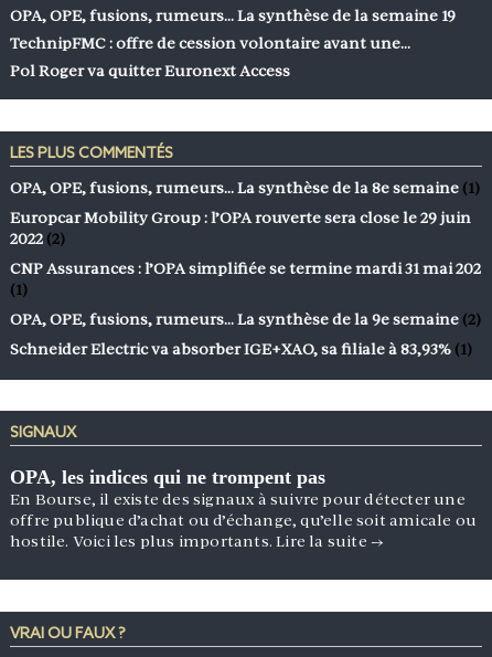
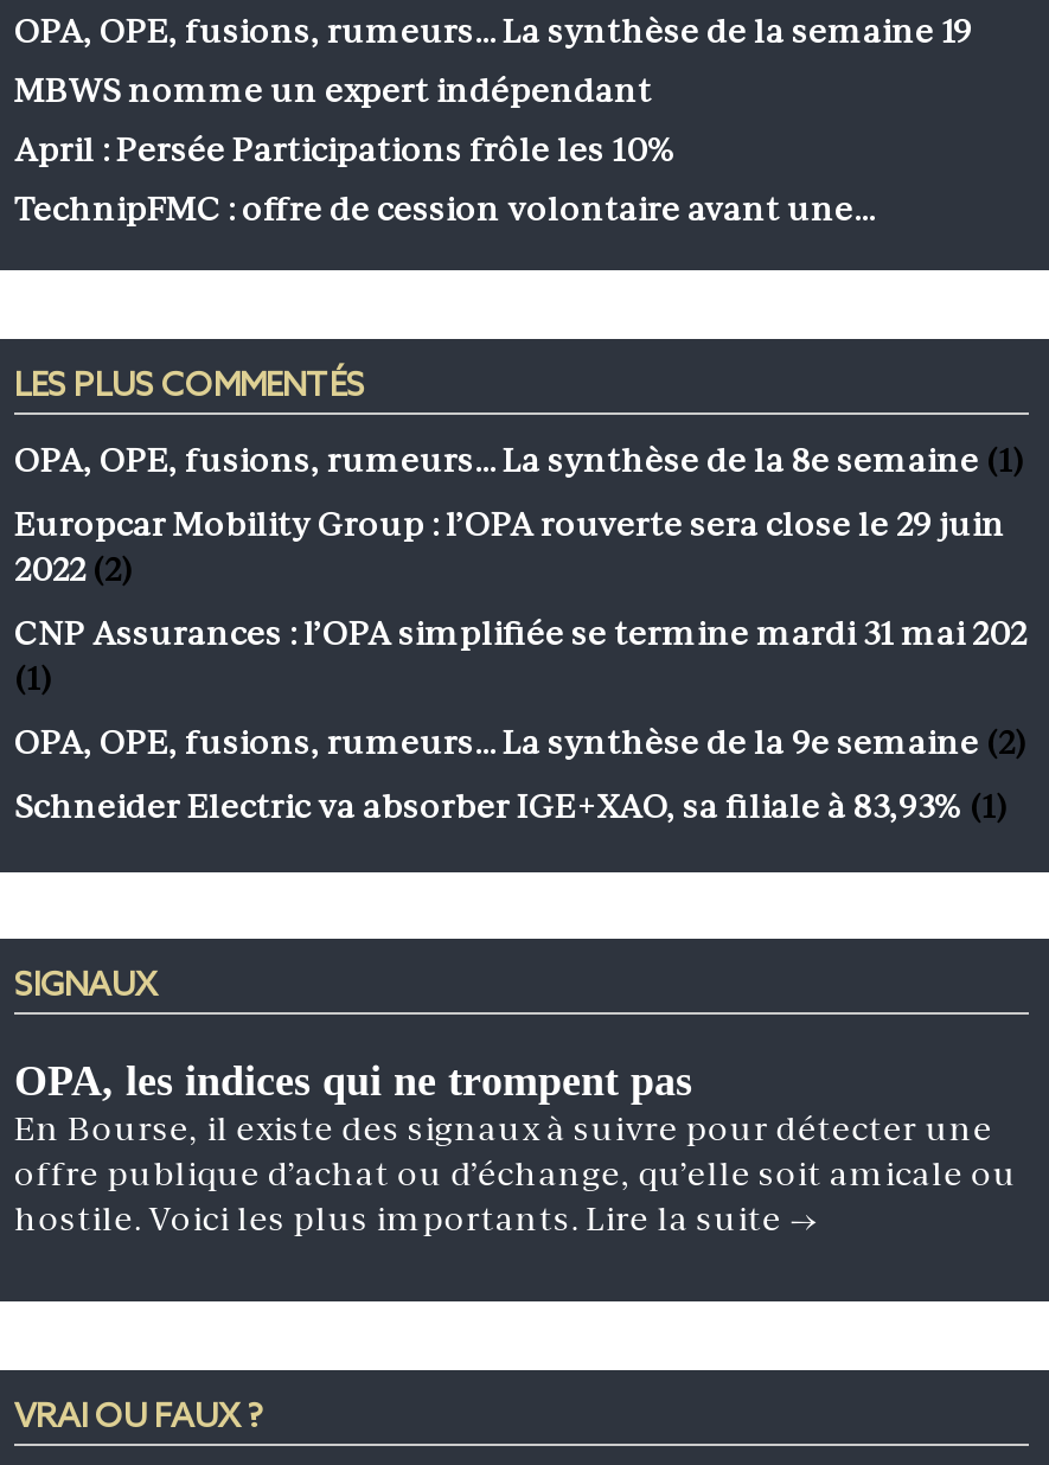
+ MBWS nomme un expert indépendant
+ April : Persée Participations frôle les 10%

moved down: TechnipFMC : offre de cession volontaire avant une…

- Pol Roger va quitter Euronext Access
